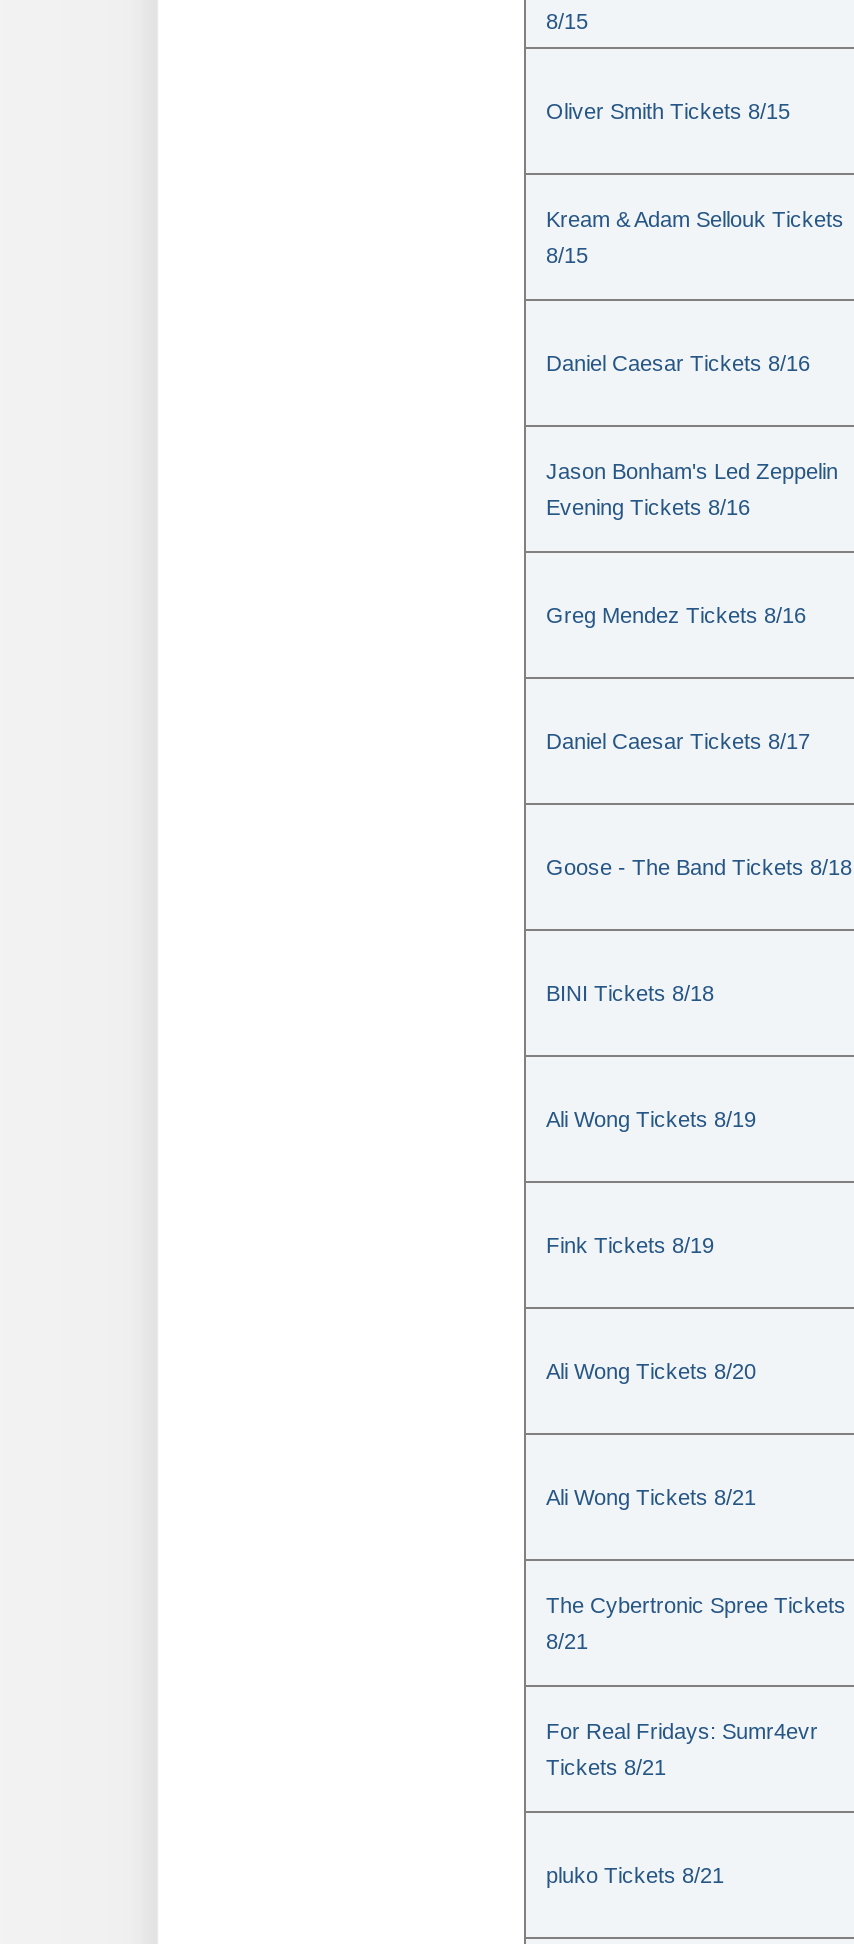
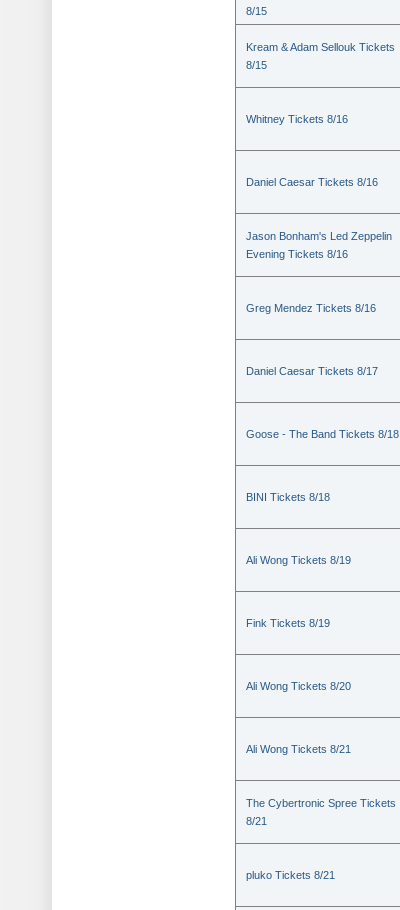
- Oliver Smith Tickets 8/15

+ Whitney Tickets 8/16

- For Real Fridays: Sumr4evr
- Tickets 8/21
